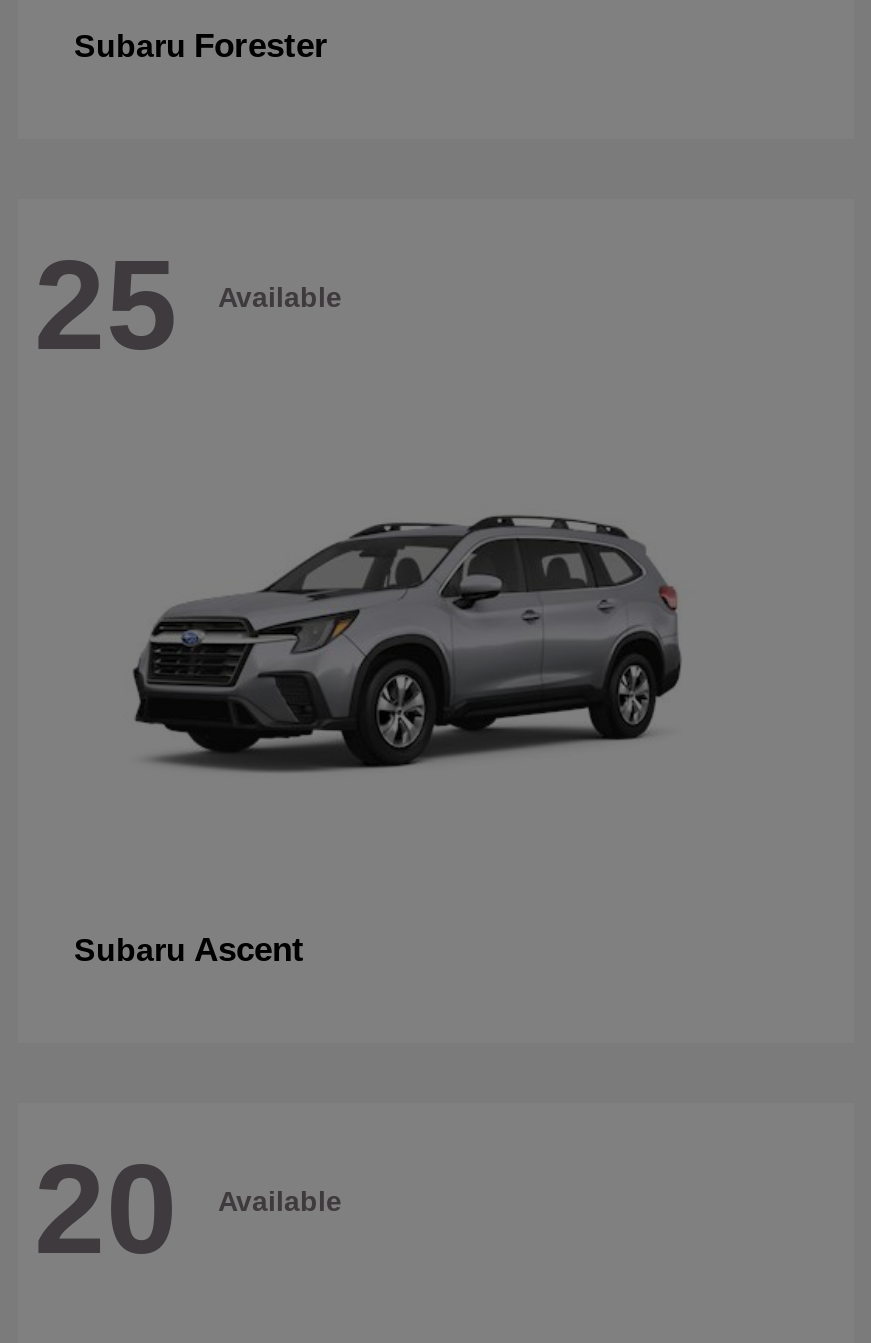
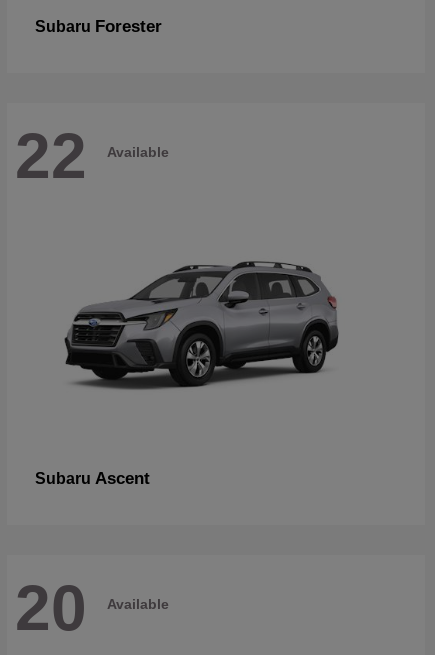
- 25 Available
+ 22 Available
